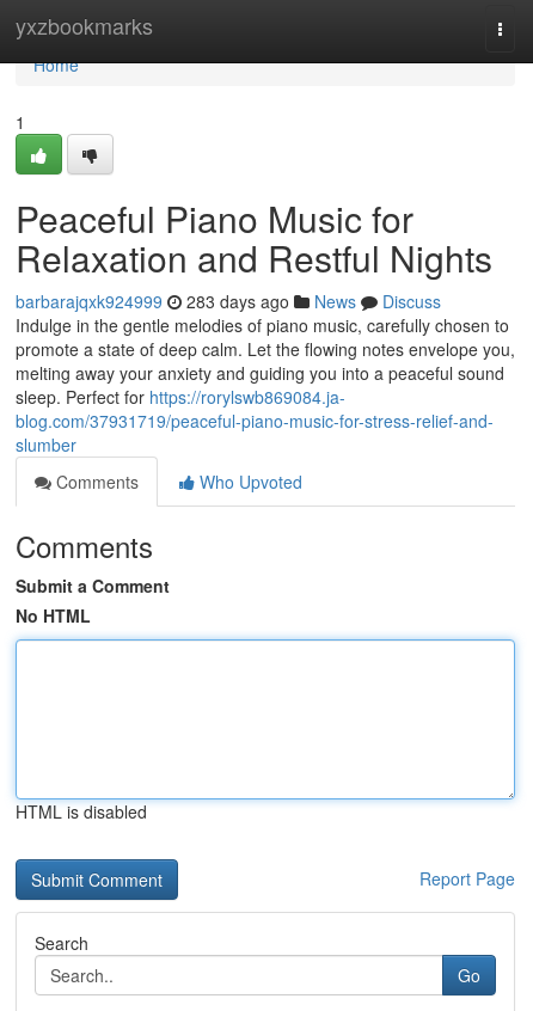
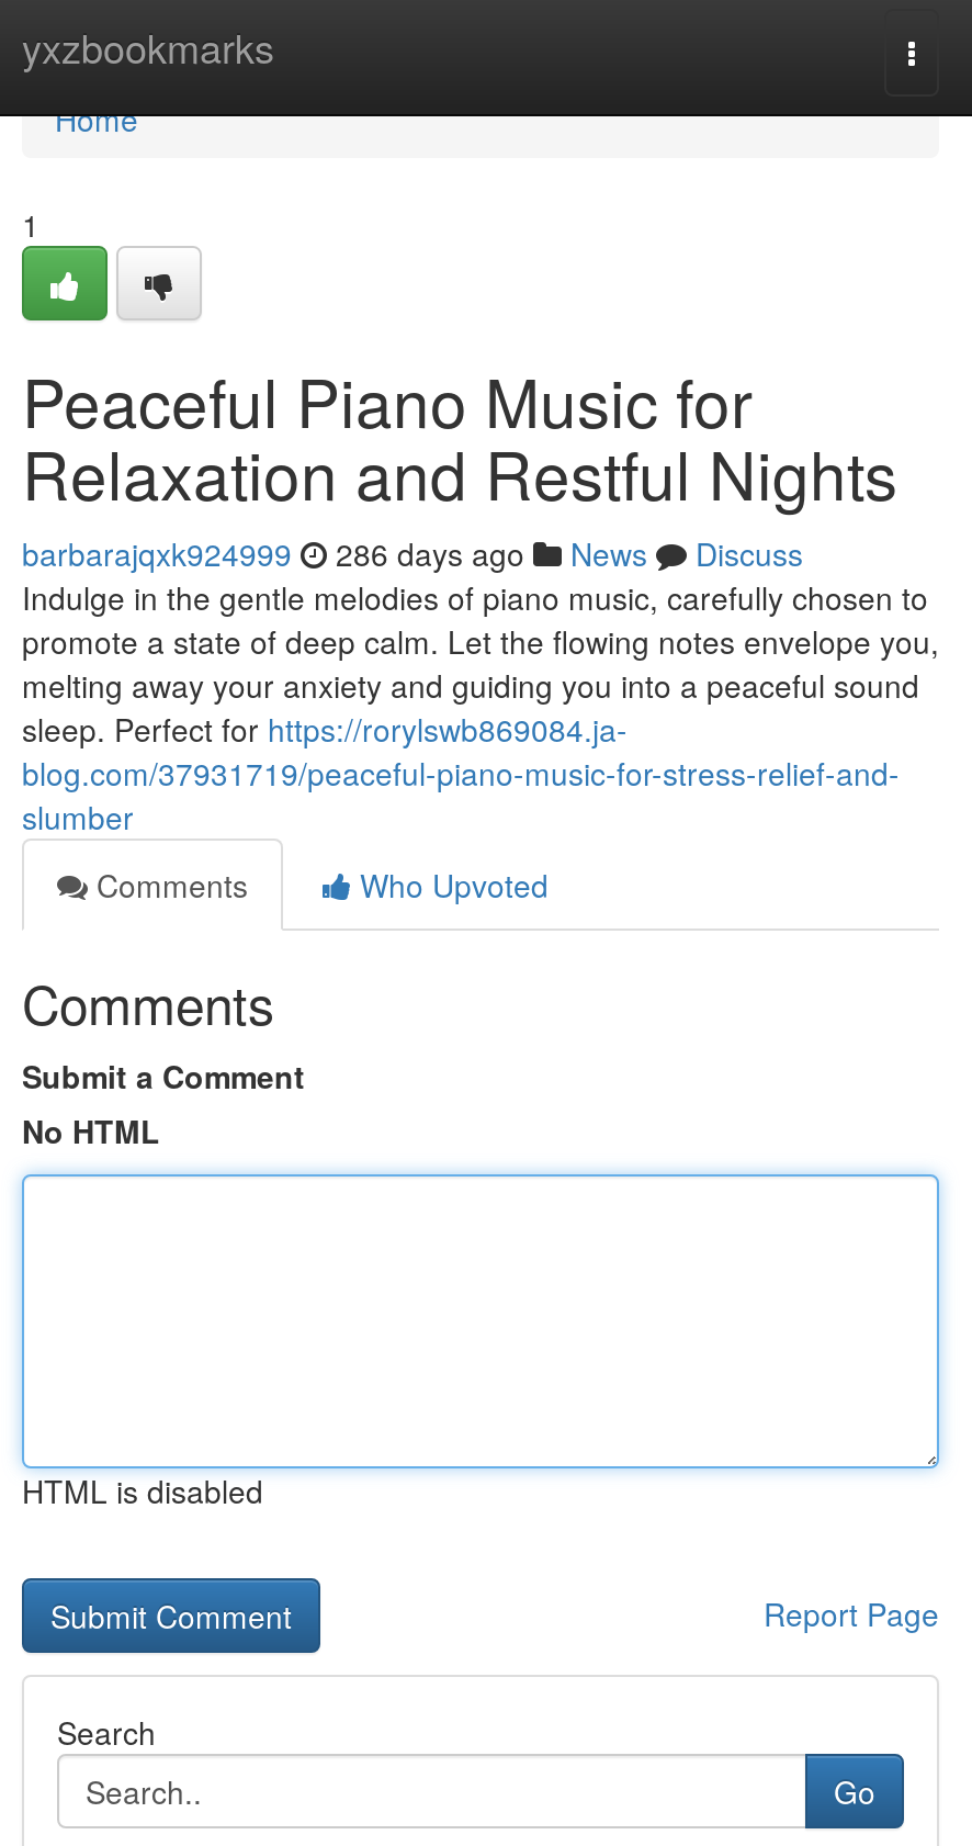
- barbarajqxk924999 283 days ago News Discuss
+ barbarajqxk924999 286 days ago News Discuss
